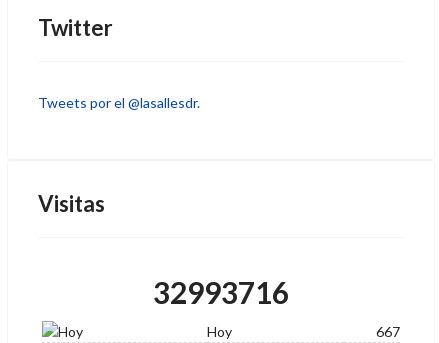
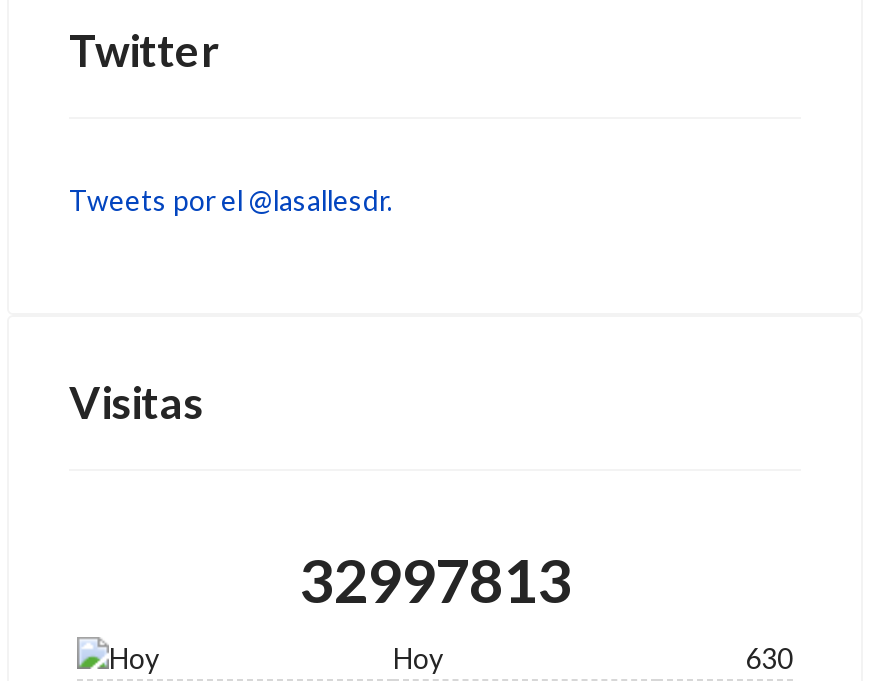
- 32993716
+ 32997813

- 667
+ 630
